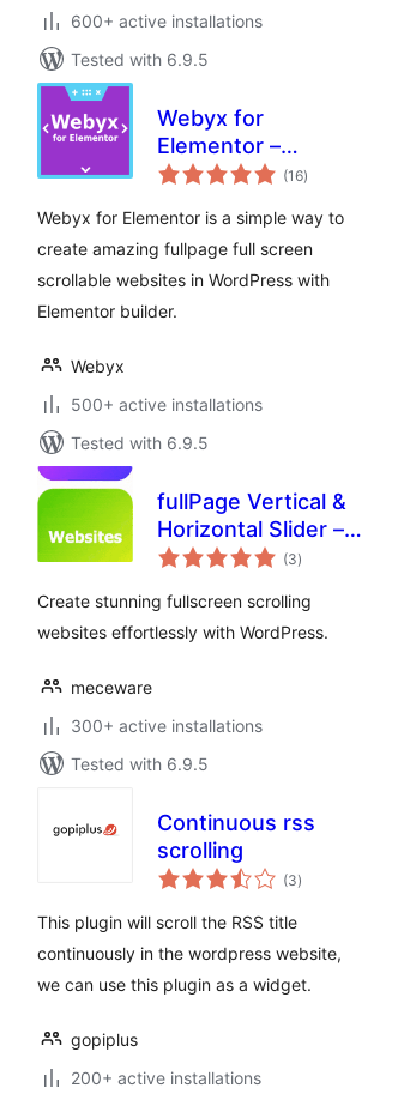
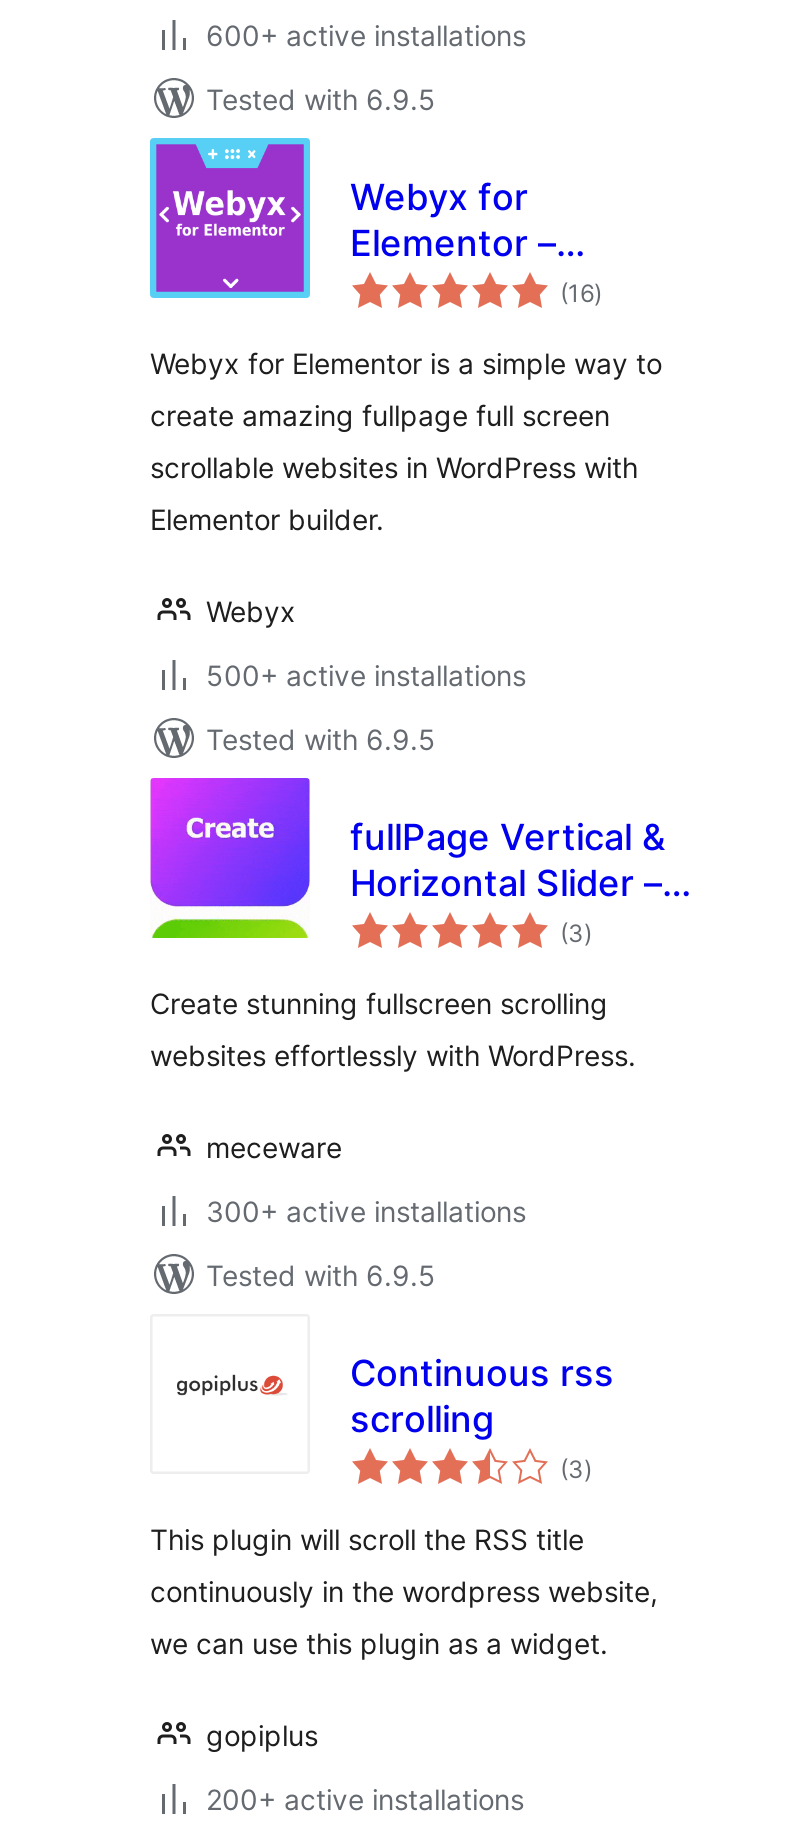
- [image]
+ [image]
